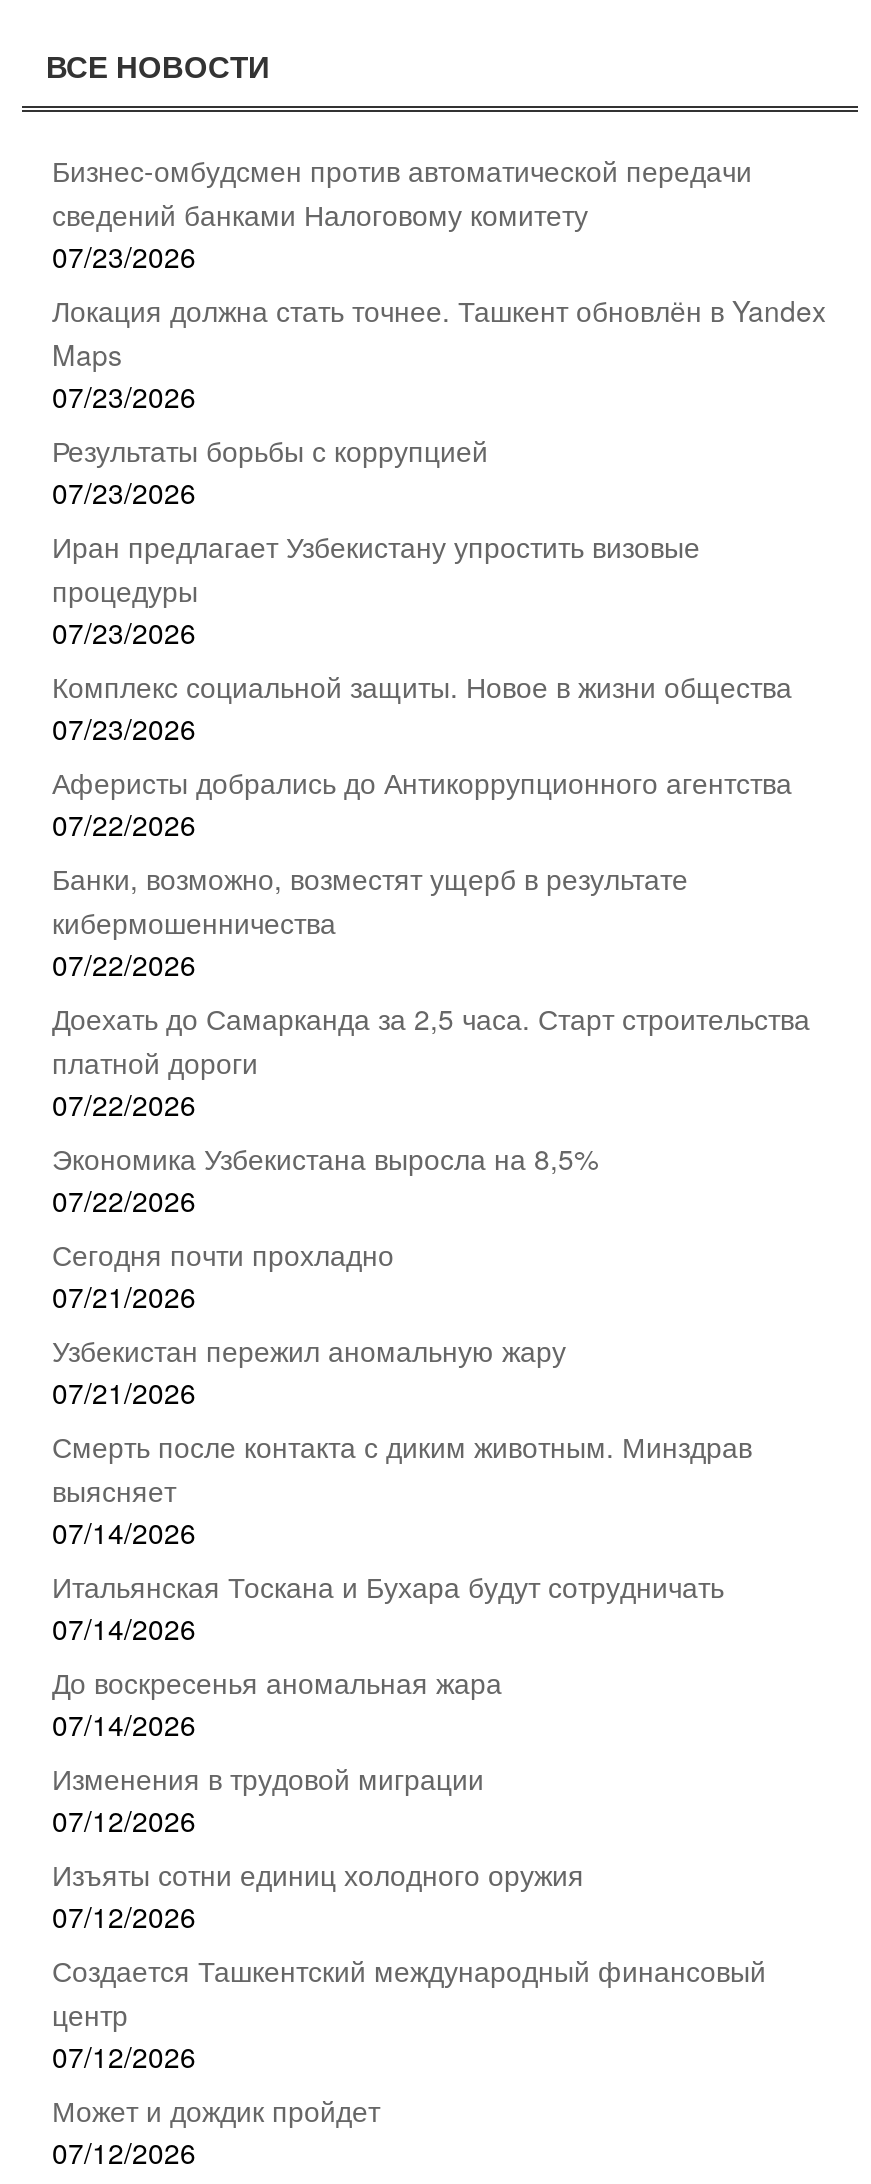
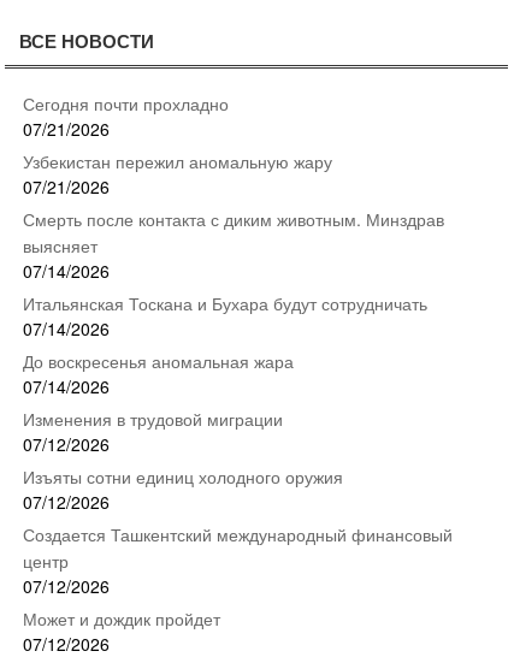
- Бизнес-омбудсмен против автоматической передачи
- сведений банками Налоговому комитету
- 07/23/2026
- Локация должна стать точнее. Ташкент обновлён в Yandex
- Maps
- 07/23/2026
- Результаты борьбы с коррупцией
- 07/23/2026
- Иран предлагает Узбекистану упростить визовые
- процедуры
- 07/23/2026
- Комплекс социальной защиты. Новое в жизни общества
- 07/23/2026
- Аферисты добрались до Антикоррупционного агентства
- 07/22/2026
- Банки, возможно, возместят ущерб в результате
- кибермошенничества
- 07/22/2026
- Доехать до Самарканда за 2,5 часа. Старт строительства
- платной дороги
- 07/22/2026
- Экономика Узбекистана выросла на 8,5%
- 07/22/2026
